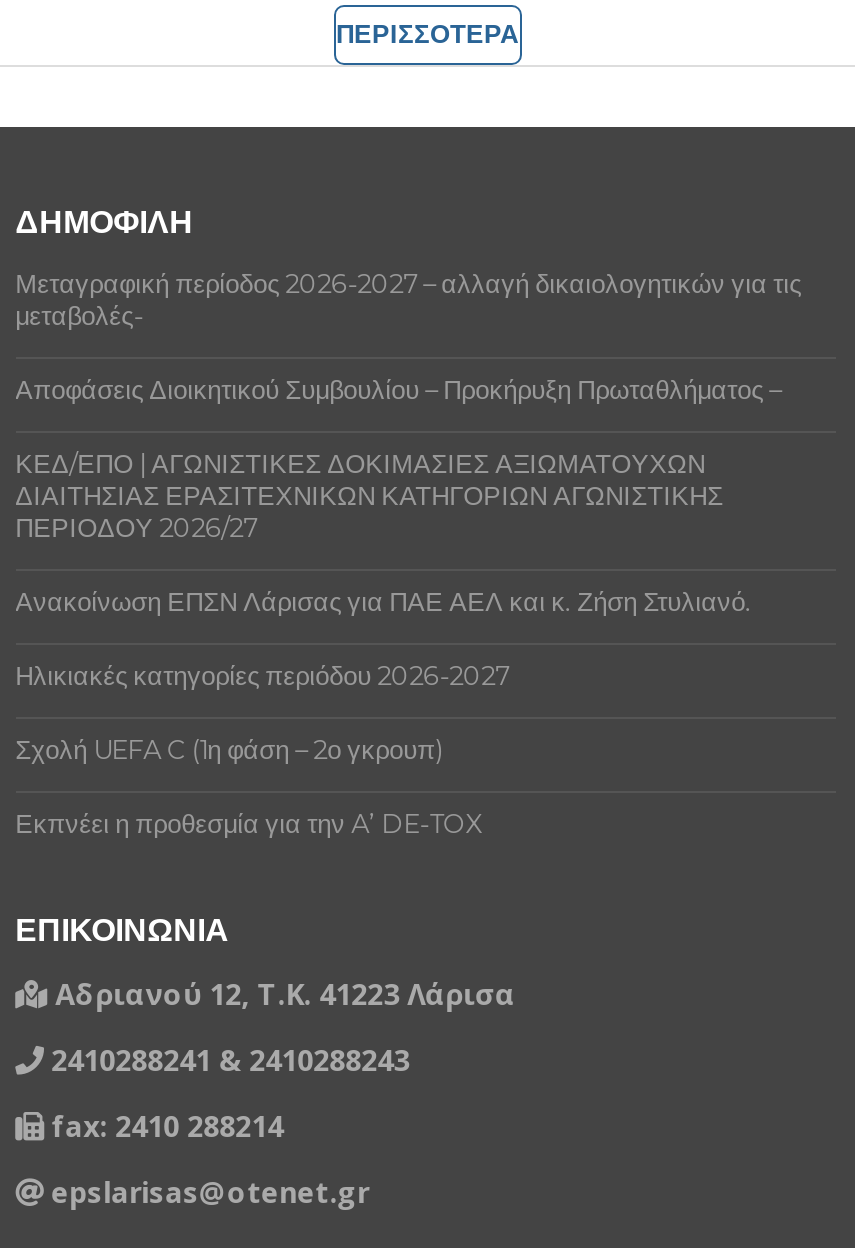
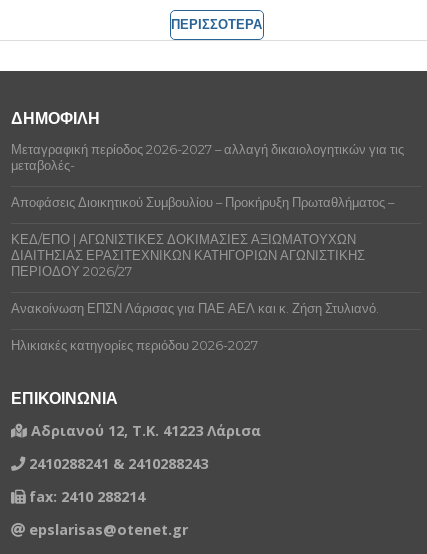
- Σχολή UEFA C (1η φάση – 2ο γκρουπ)
- Εκπνέει η προθεσμία για την A’ DE-TOX
